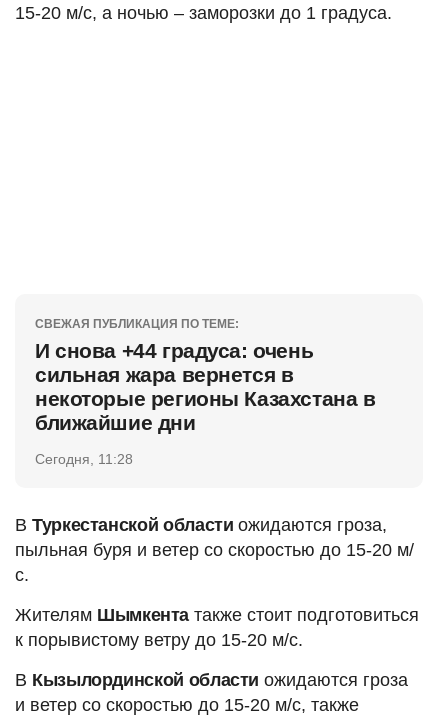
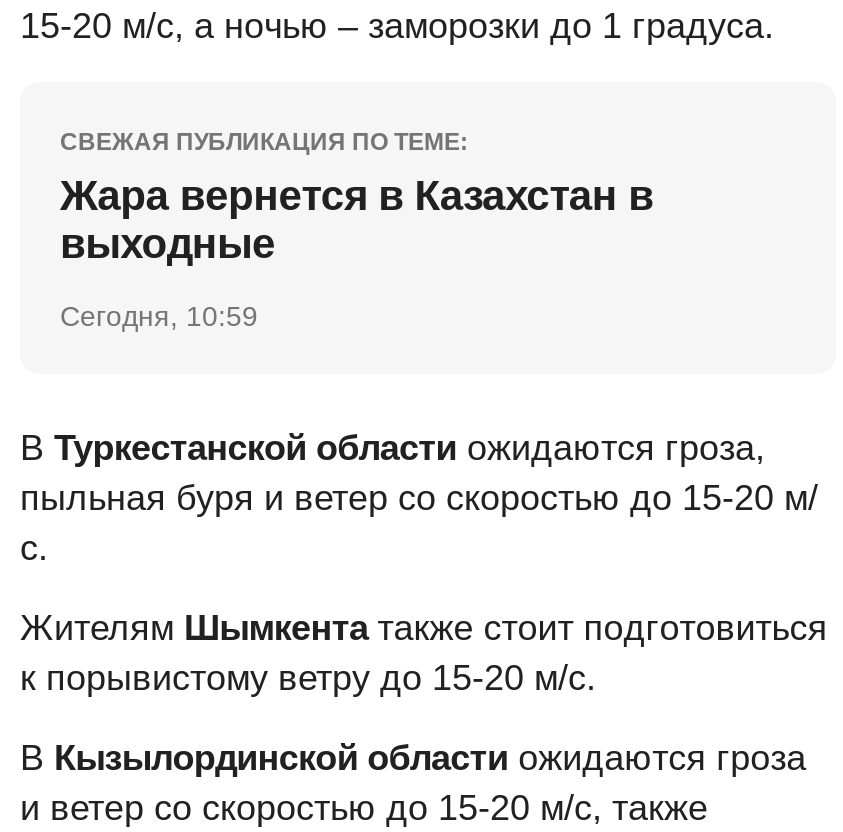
- И снова +44 градуса: очень
- сильная жара вернется в
- некоторые регионы Казахстана в
- ближайшие дни
+ Жара вернется в Казахстан в
+ выходные

- Сегодня, 11:28
+ Сегодня, 10:59
